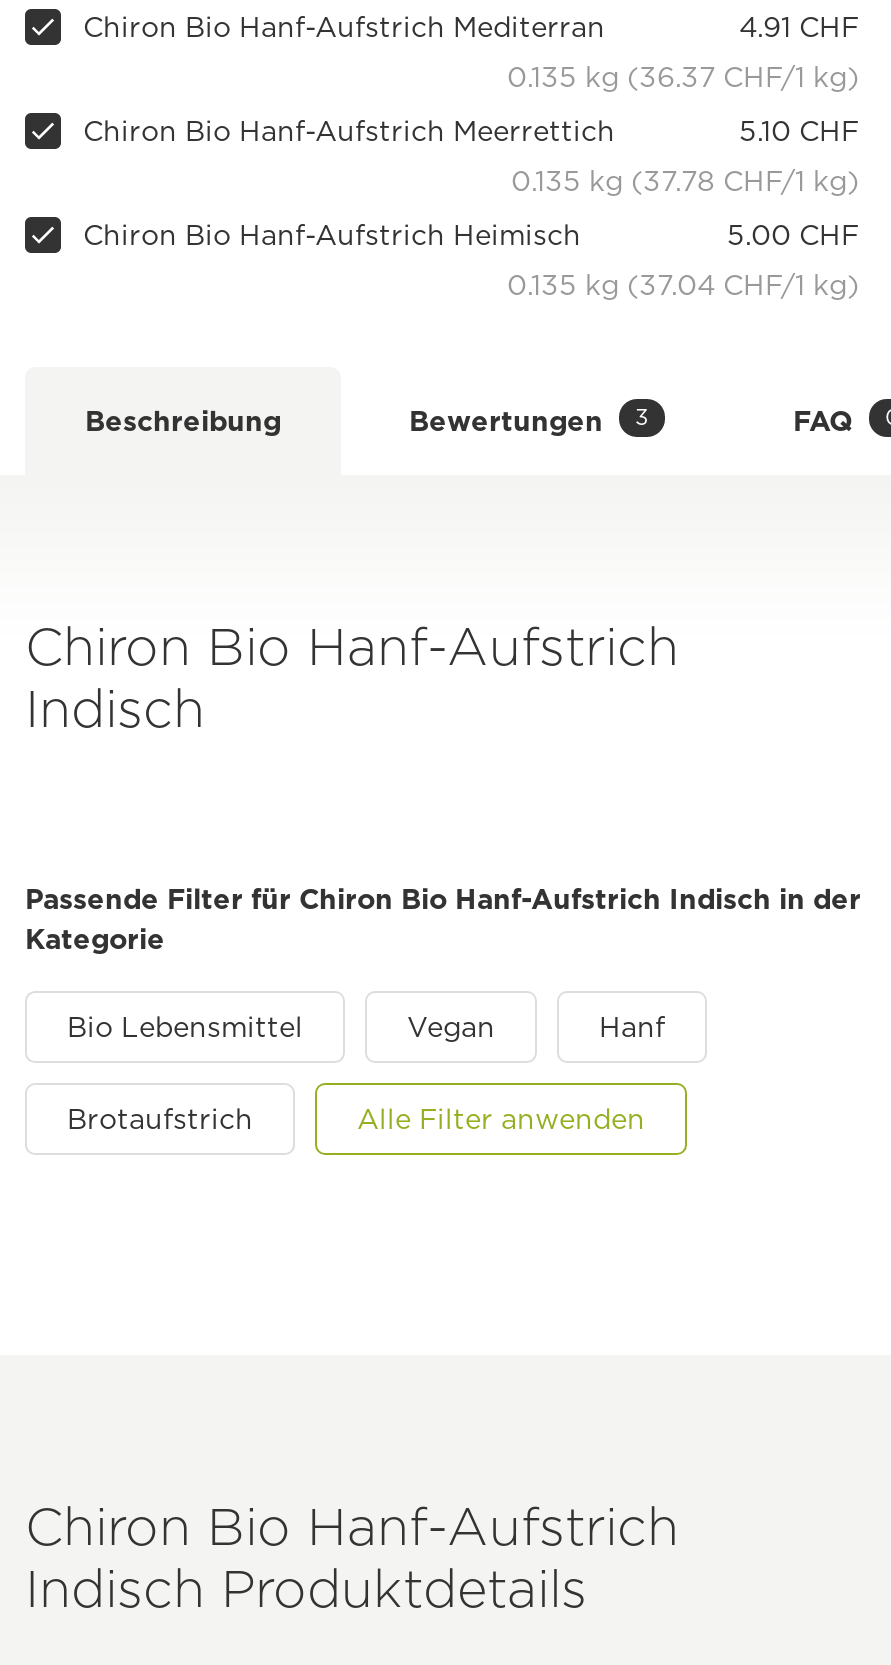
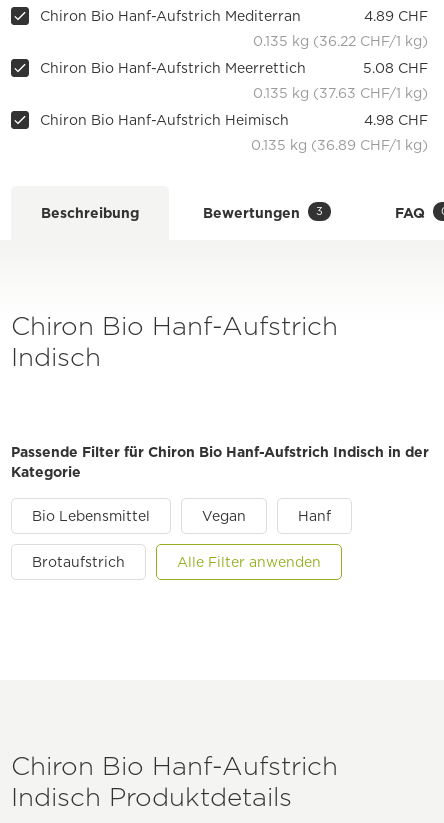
- 4.91 CHF
+ 4.89 CHF

- 0.135 kg (36.37 CHF/1 kg)
+ 0.135 kg (36.22 CHF/1 kg)

- 5.10 CHF
+ 5.08 CHF

- 0.135 kg (37.78 CHF/1 kg)
+ 0.135 kg (37.63 CHF/1 kg)

- 5.00 CHF
+ 4.98 CHF

- 0.135 kg (37.04 CHF/1 kg)
+ 0.135 kg (36.89 CHF/1 kg)
